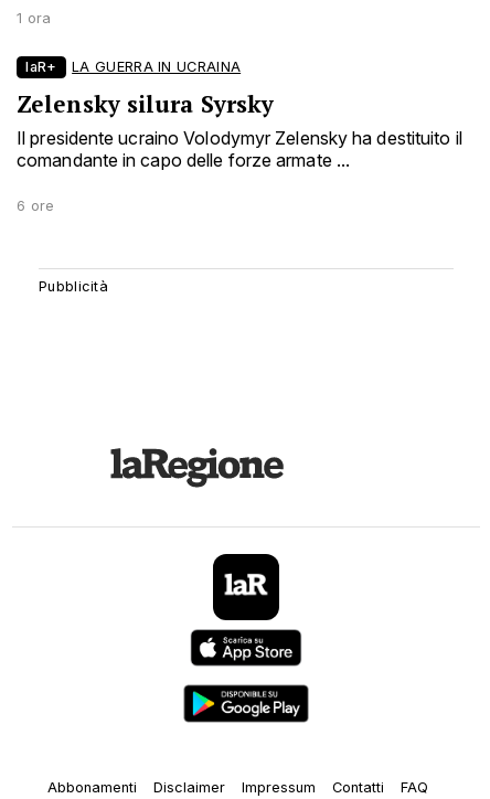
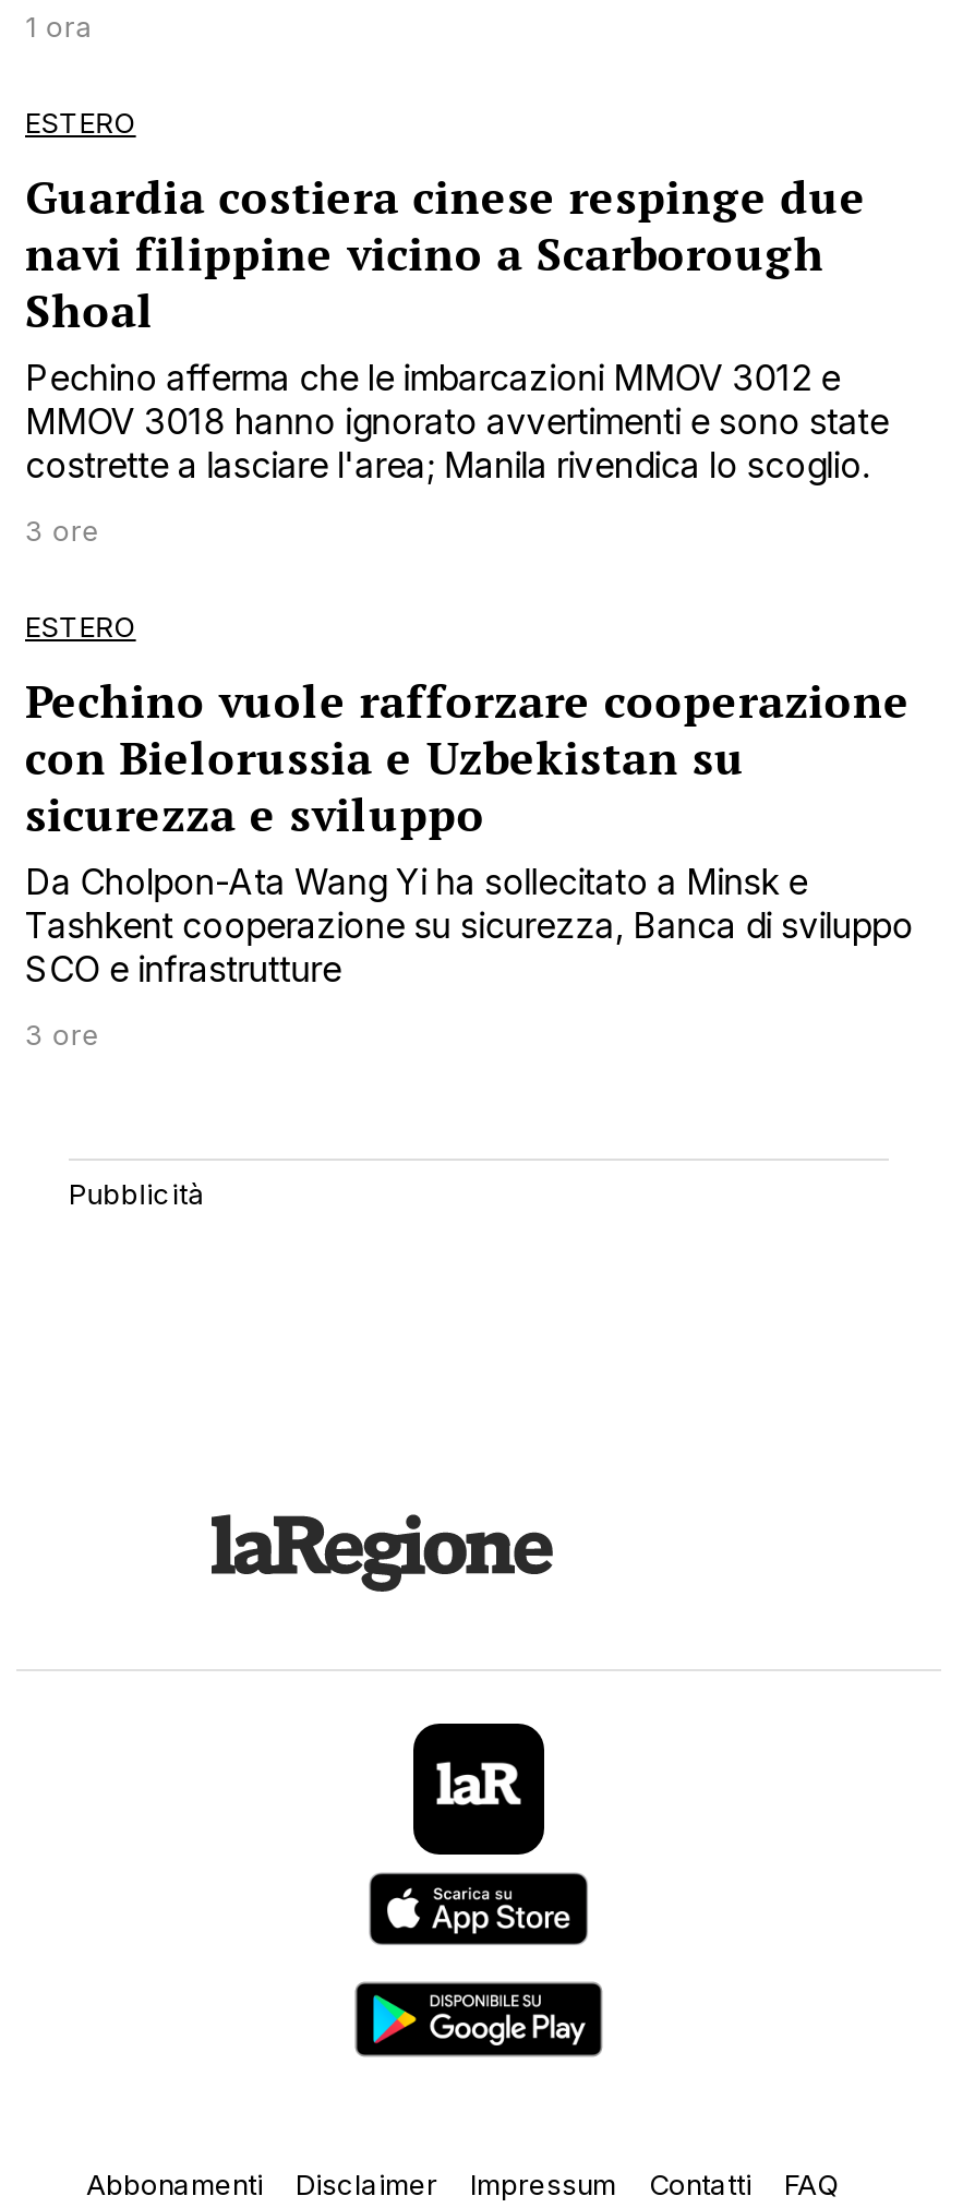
- laR+
- LA GUERRA IN UCRAINA
- Zelensky silura Syrsky
- Il presidente ucraino Volodymyr Zelensky ha destituito il
- comandante in capo delle forze armate ...
- 6 ore
+ ESTERO
+ Guardia costiera cinese respinge due
+ navi filippine vicino a Scarborough
+ Shoal
+ Pechino afferma che le imbarcazioni MMOV 3012 e
+ MMOV 3018 hanno ignorato avvertimenti e sono state
+ costrette a lasciare l'area; Manila rivendica lo scoglio.
+ 3 ore
+ ESTERO
+ Pechino vuole rafforzare cooperazione
+ con Bielorussia e Uzbekistan su
+ sicurezza e sviluppo
+ Da Cholpon-Ata Wang Yi ha sollecitato a Minsk e
+ Tashkent cooperazione su sicurezza, Banca di sviluppo
+ SCO e infrastrutture
+ 3 ore
